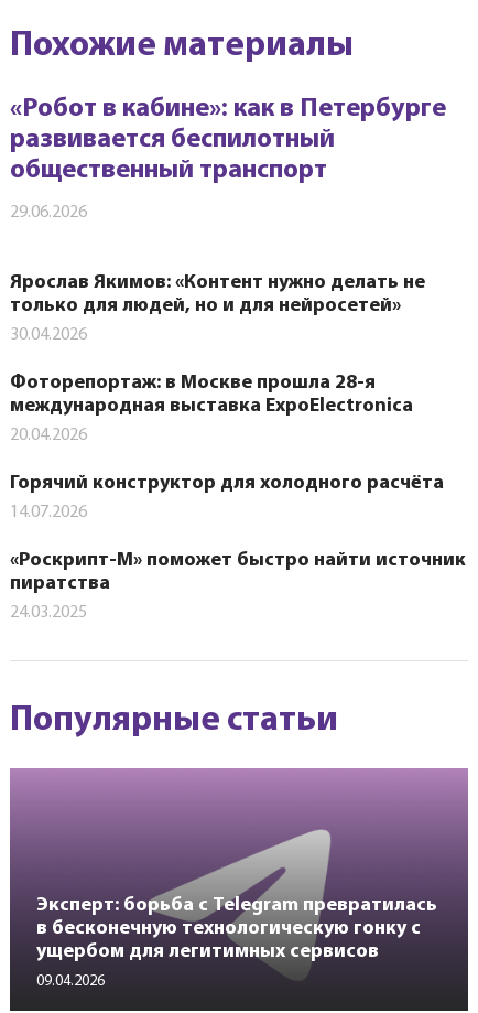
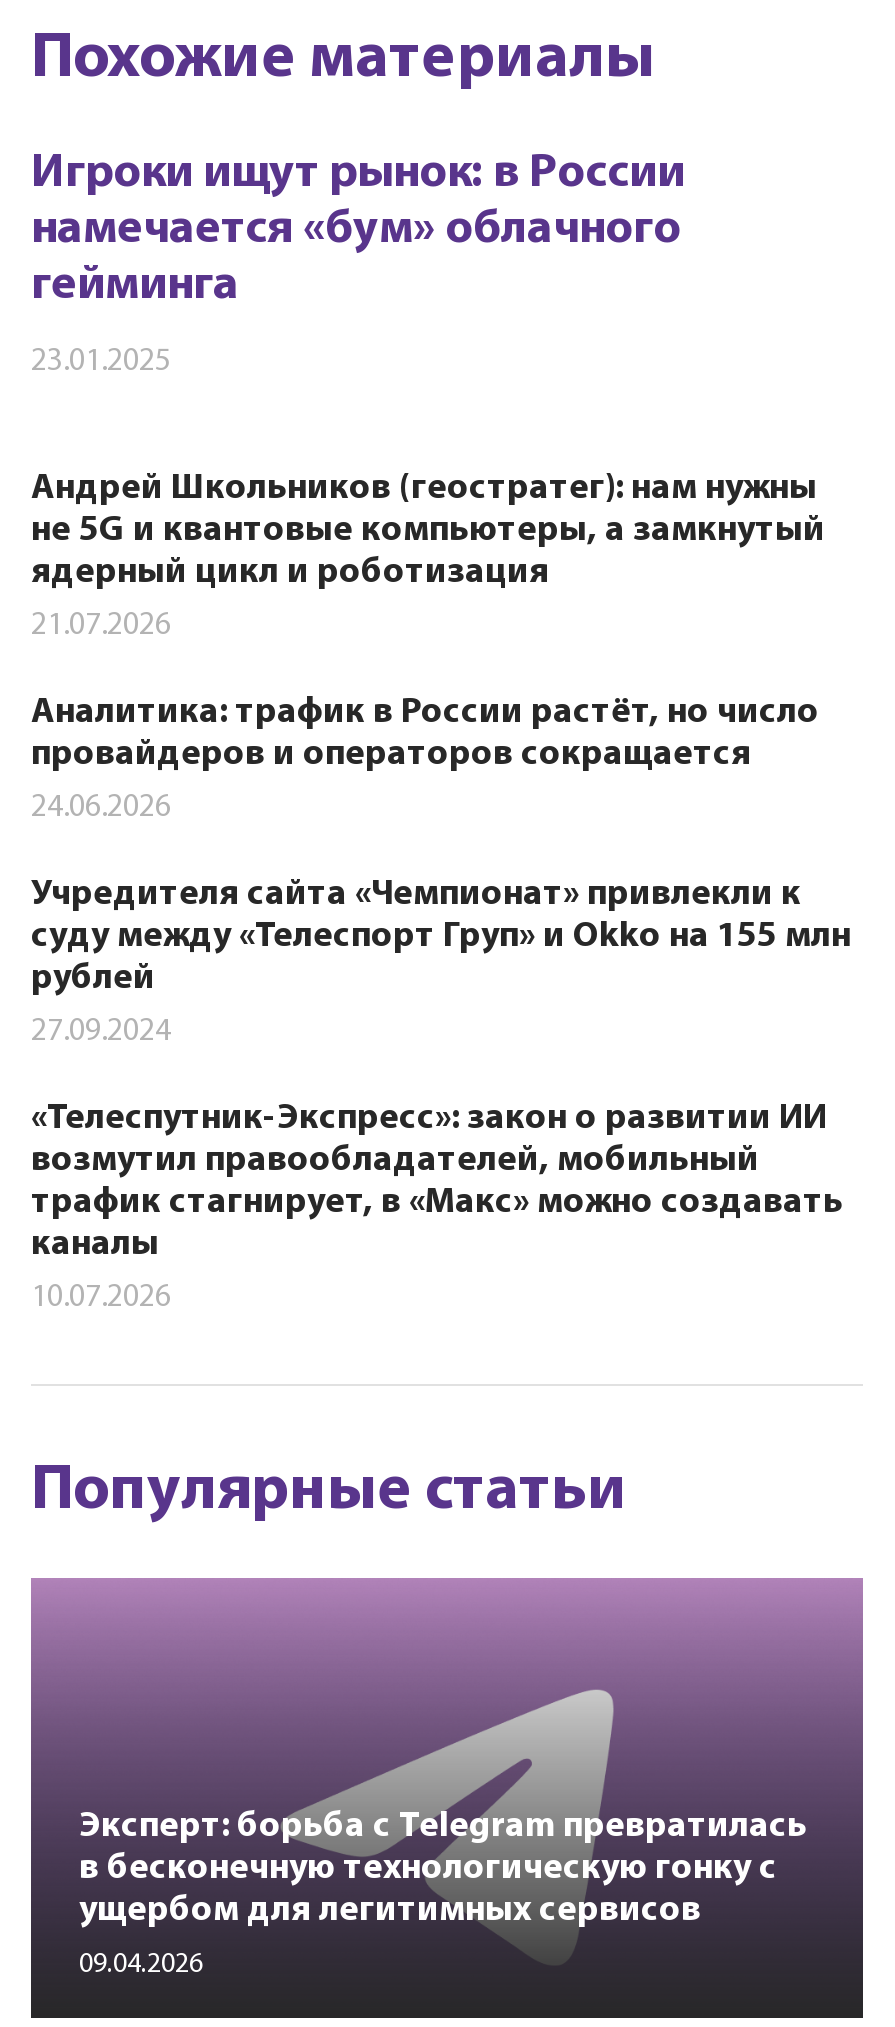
- «Робот в кабине»: как в Петербурге
- развивается беспилотный
- общественный транспорт
+ Игроки ищут рынок: в России
+ намечается «бум» облачного
+ гейминга

- 29.06.2026
+ 23.01.2025

- Ярослав Якимов: «Контент нужно делать не
- только для людей, но и для нейросетей»
+ Андрей Школьников (геостратег): нам нужны
+ не 5G и квантовые компьютеры, а замкнутый
+ ядерный цикл и роботизация

- 30.04.2026
+ 21.07.2026

- Фоторепортаж: в Москве прошла 28-я
- международная выставка ExpoElectronica
+ Аналитика: трафик в России растёт, но число
+ провайдеров и операторов сокращается

- 20.04.2026
+ 24.06.2026

- Горячий конструктор для холодного расчёта
+ Учредителя сайта «Чемпионат» привлекли к
+ суду между «Телеспорт Груп» и Okko на 155 млн
+ рублей

- 14.07.2026
+ 27.09.2024

- «Роскрипт-М» поможет быстро найти источник
- пиратства
+ «Телеспутник-Экспресс»: закон о развитии ИИ
+ возмутил правообладателей, мобильный
+ трафик стагнирует, в «Макс» можно создавать
+ каналы

- 24.03.2025
+ 10.07.2026
